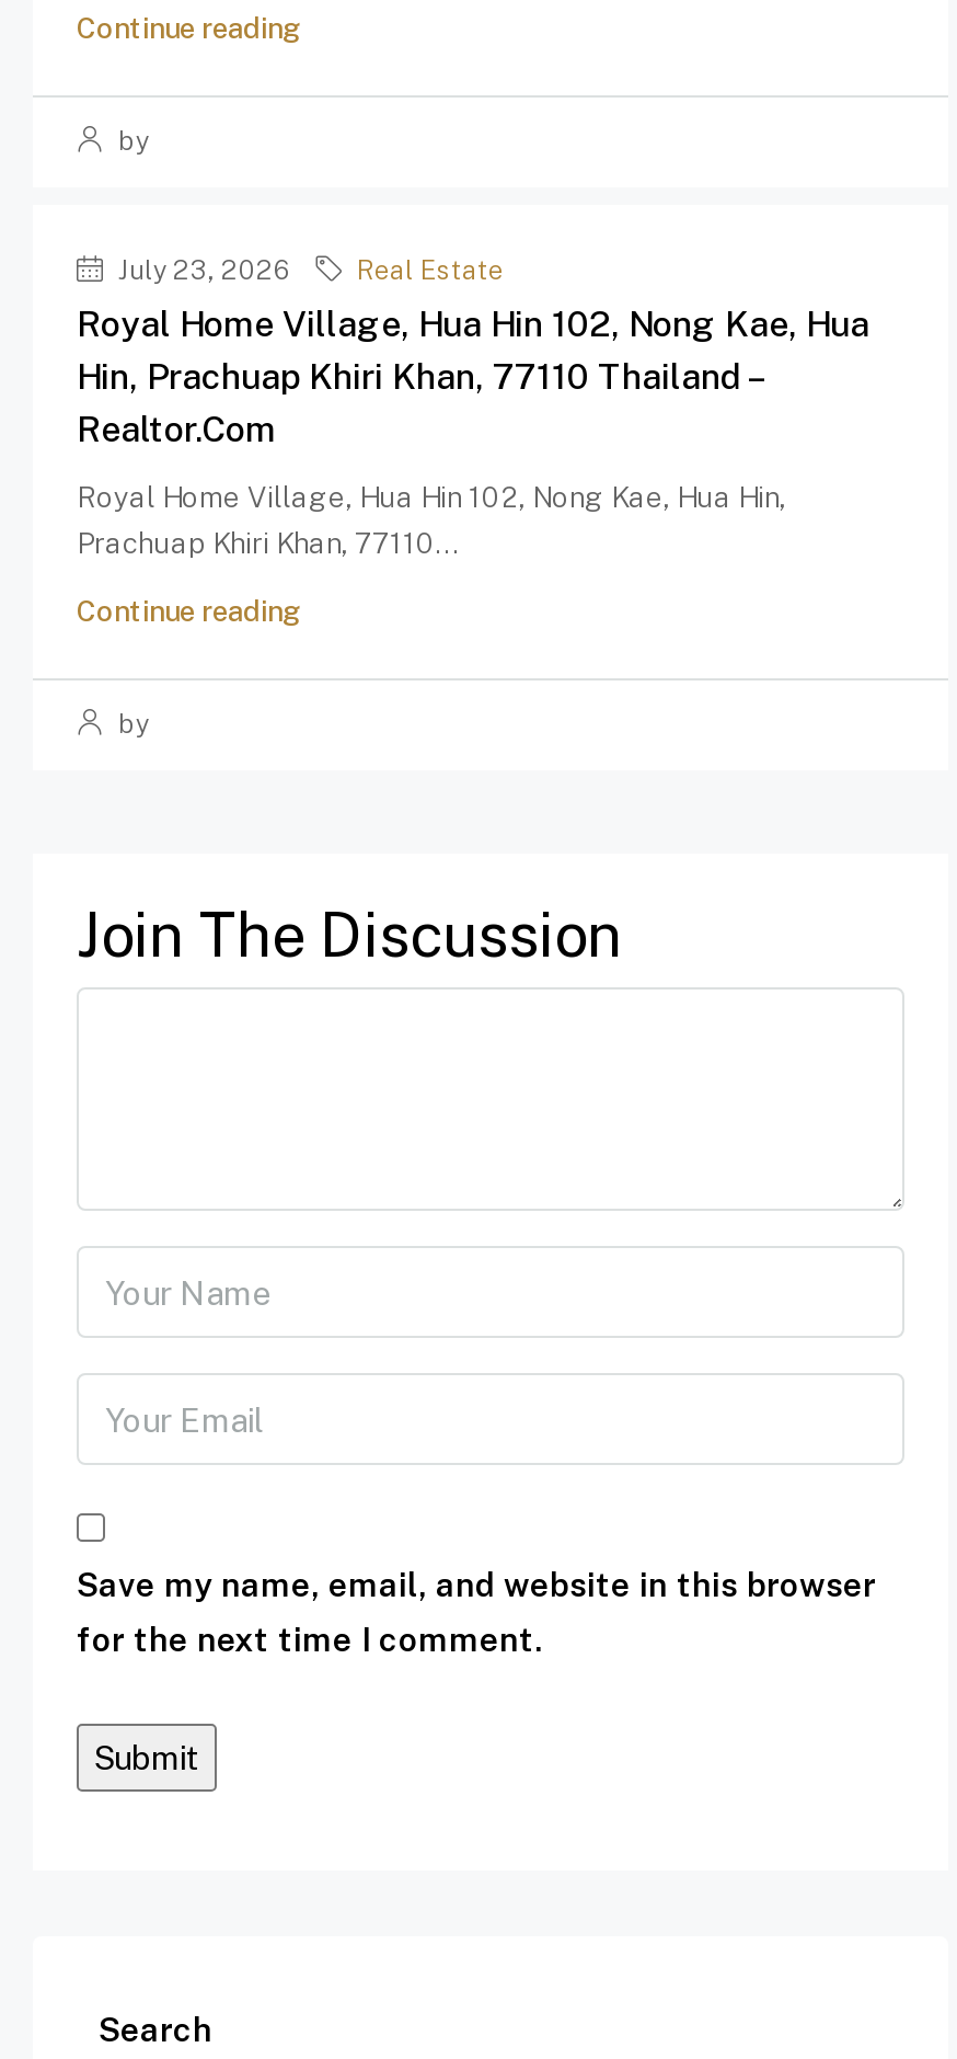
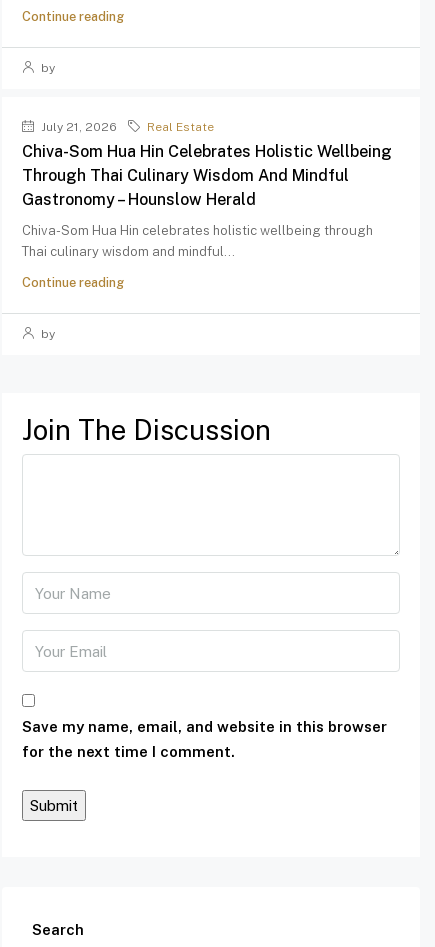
- July 23, 2026
+ July 21, 2026

- Royal Home Village, Hua Hin 102, Nong Kae, Hua
- Hin, Prachuap Khiri Khan, 77110 Thailand –
- Realtor.com
+ Chiva-Som Hua Hin Celebrates Holistic Wellbeing
+ Through Thai Culinary Wisdom And Mindful
+ Gastronomy – Hounslow Herald

- Royal Home Village, Hua Hin 102, Nong Kae, Hua Hin,
- Prachuap Khiri Khan, 77110...
+ Chiva-Som Hua Hin celebrates holistic wellbeing through
+ Thai culinary wisdom and mindful...
